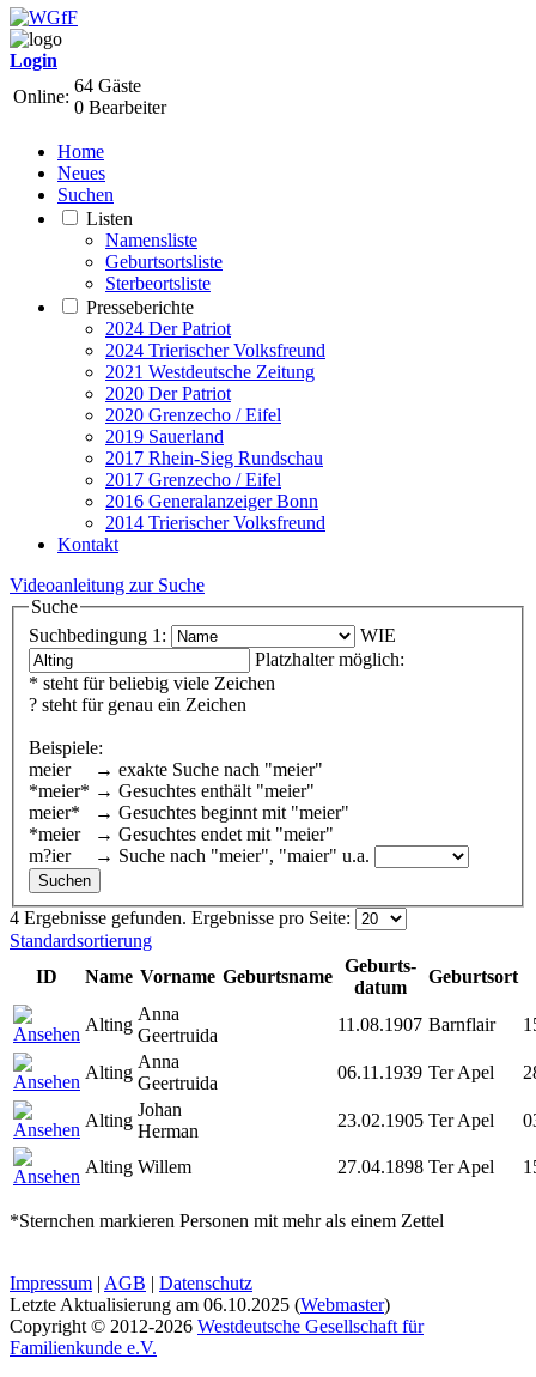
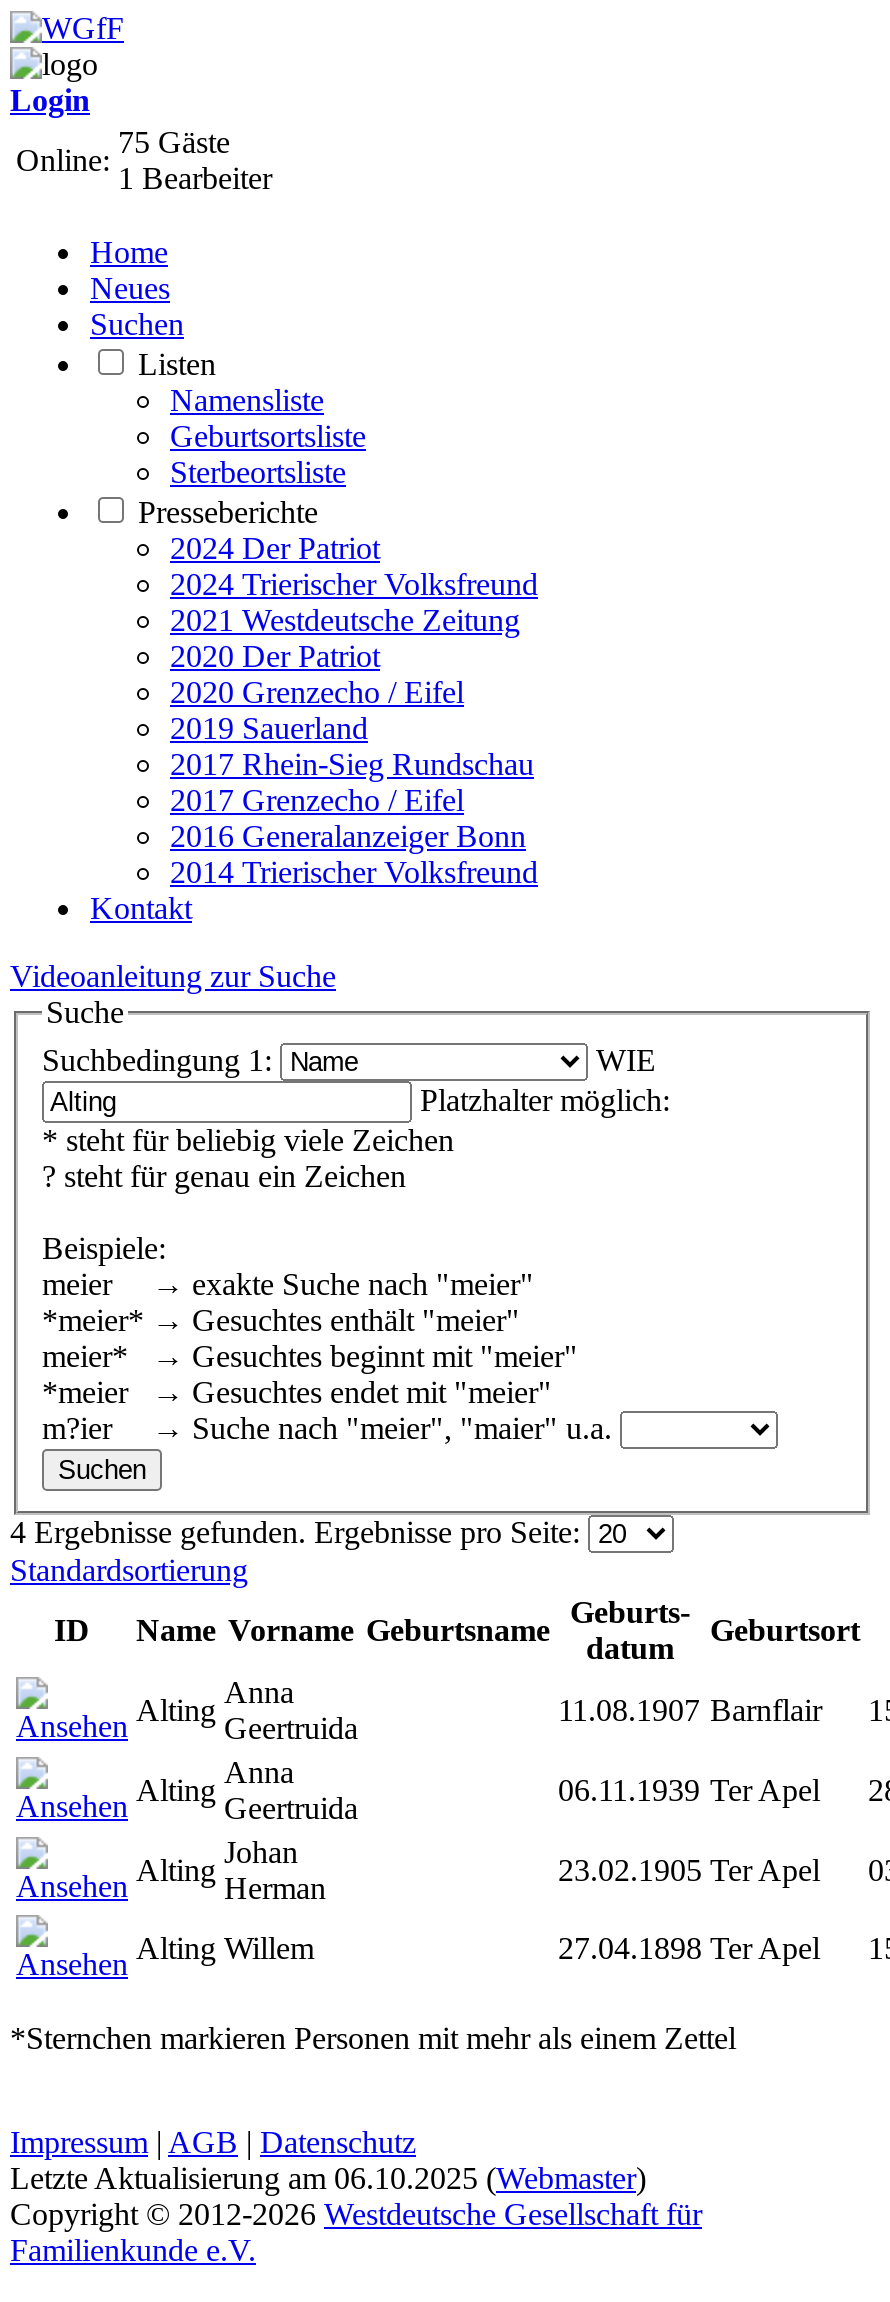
- 64 Gäste
+ 75 Gäste

- 0 Bearbeiter
+ 1 Bearbeiter
